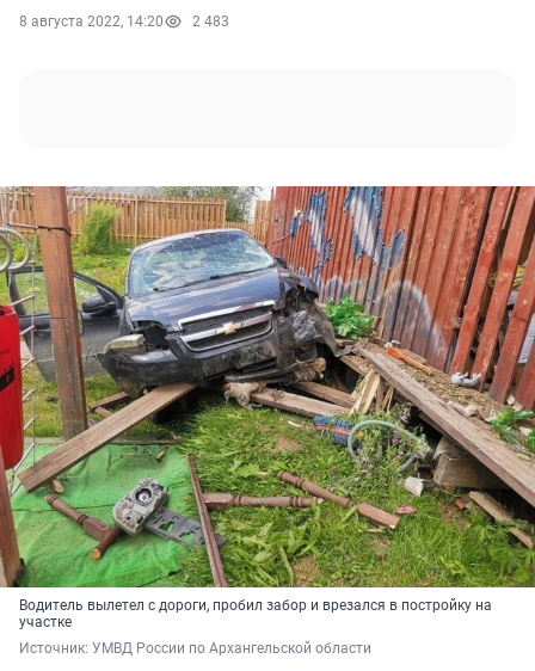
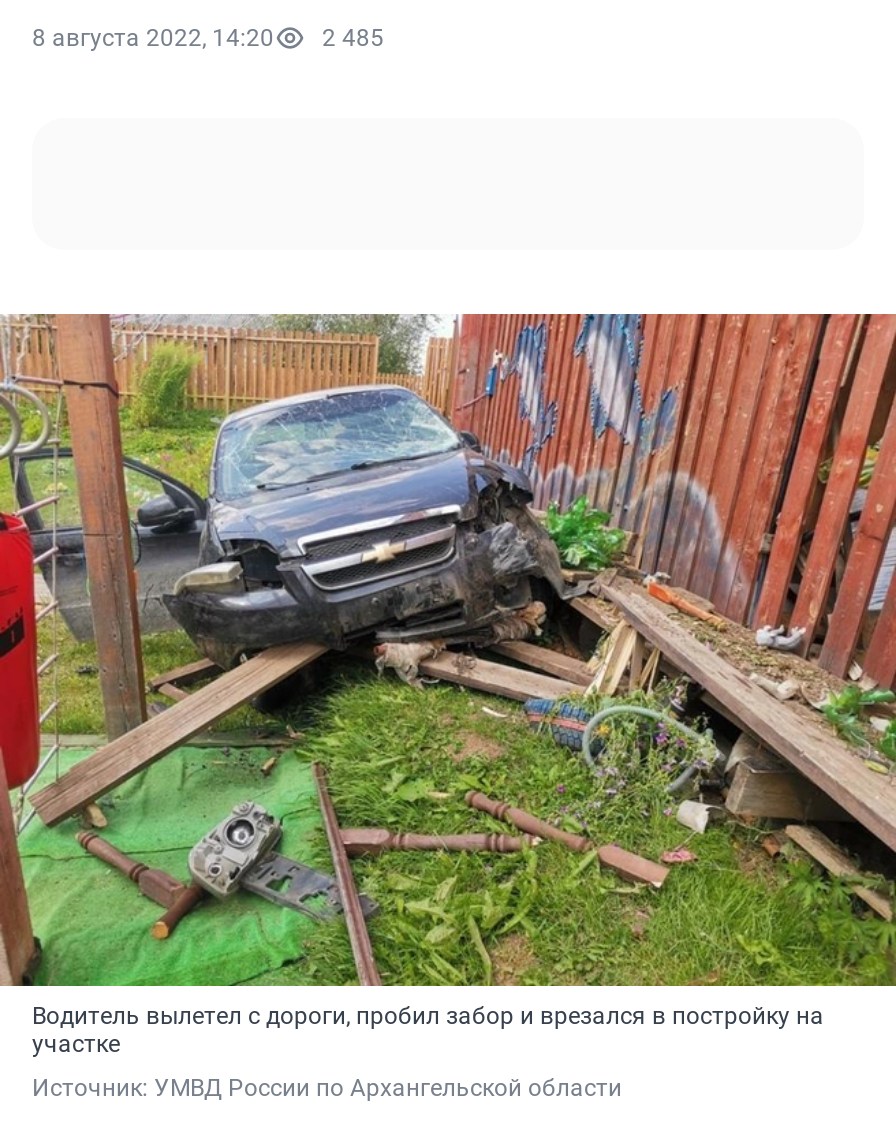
- 8 августа 2022, 14:20 2 483
+ 8 августа 2022, 14:20 2 485
